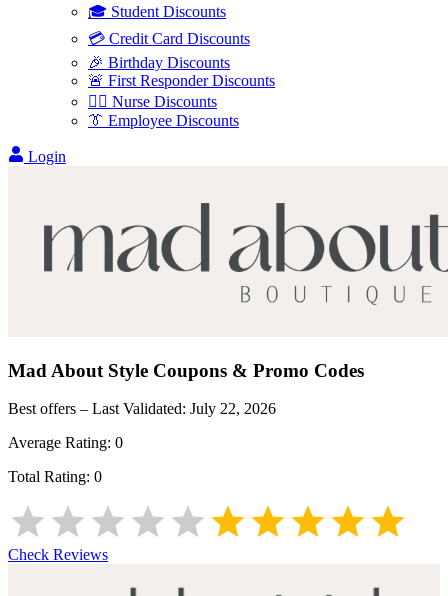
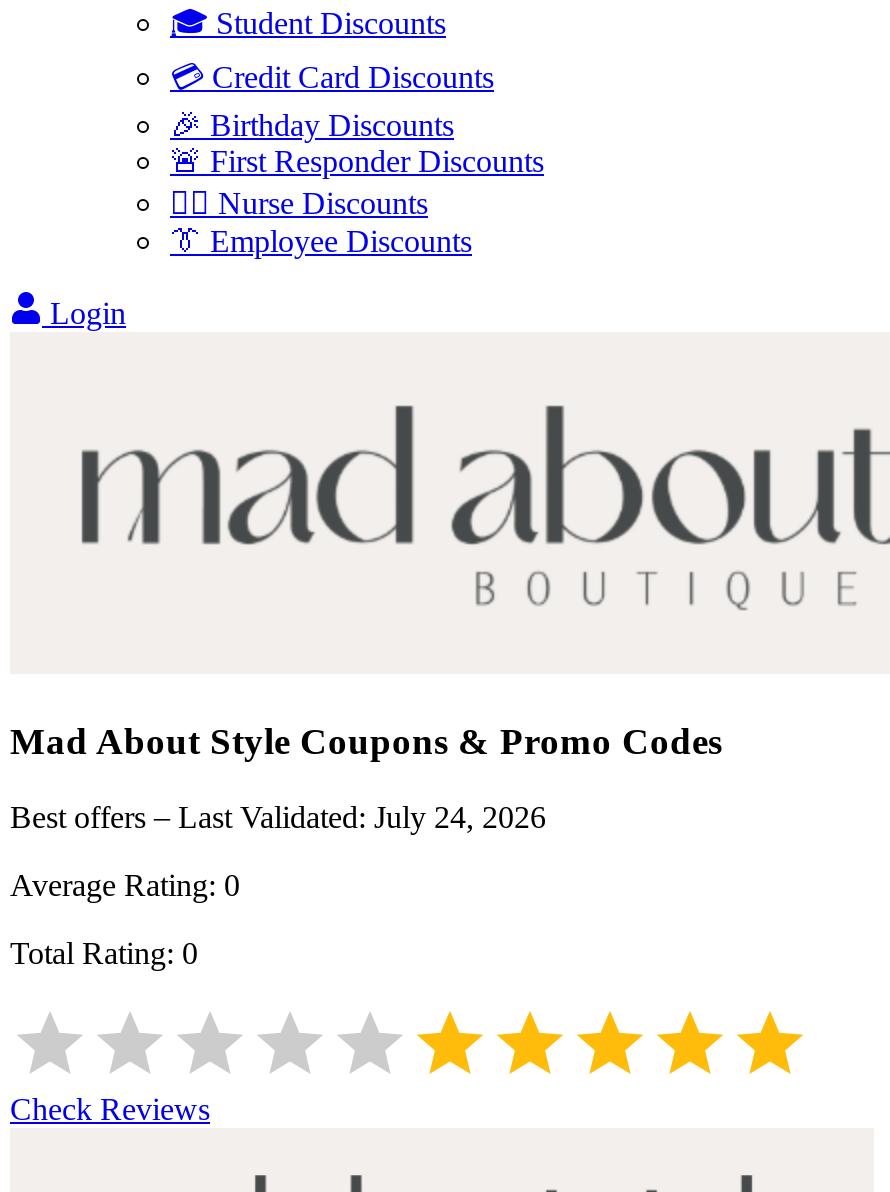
- Best offers – Last Validated: July 22, 2026
+ Best offers – Last Validated: July 24, 2026
